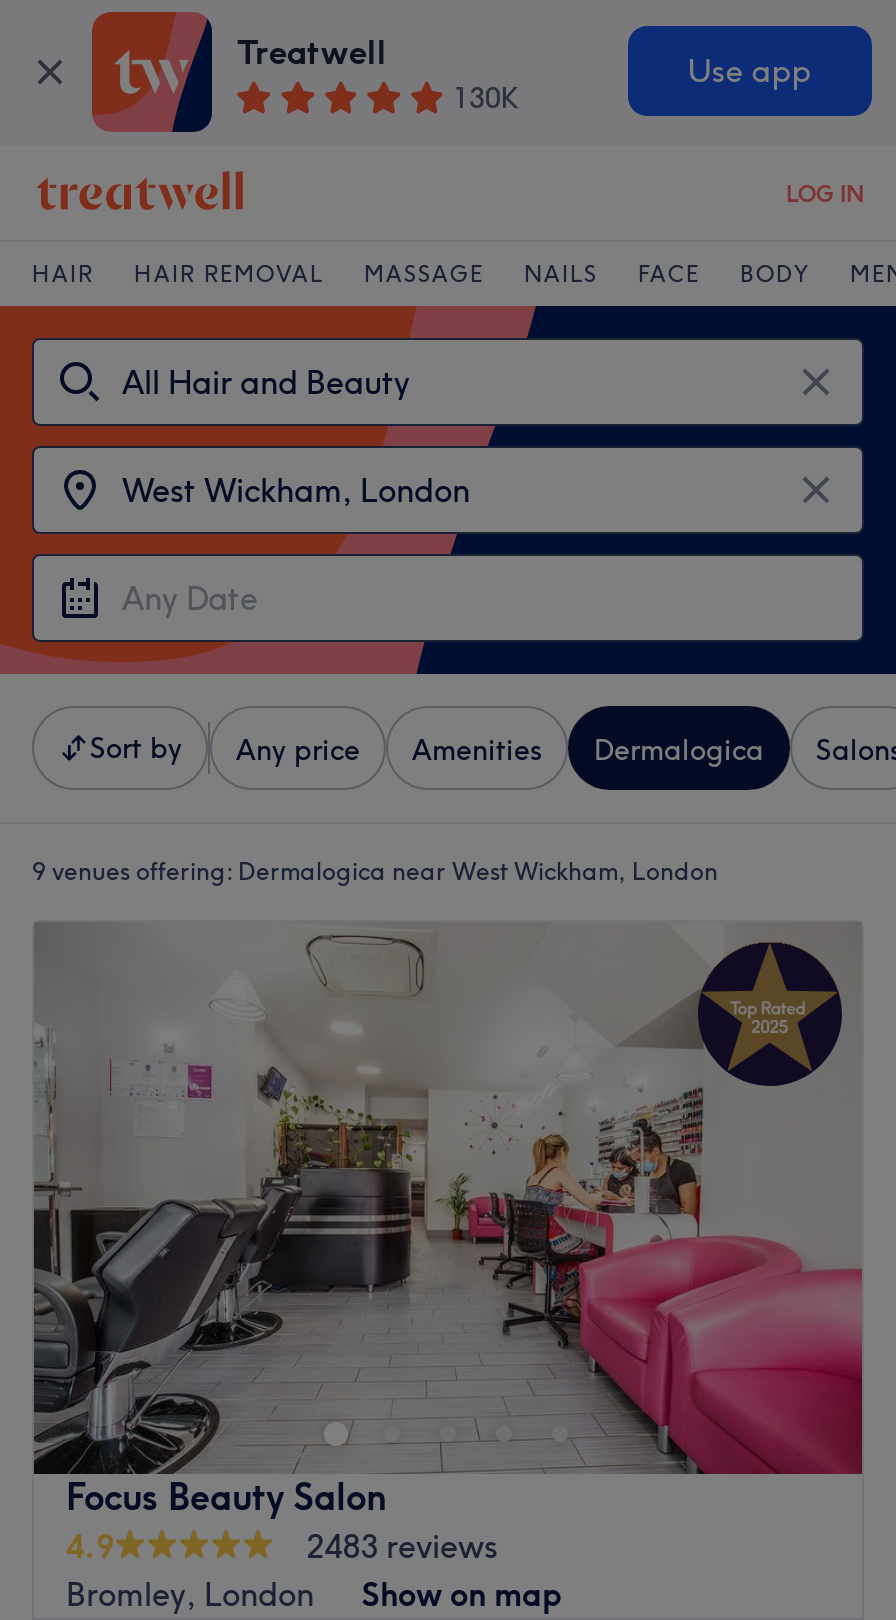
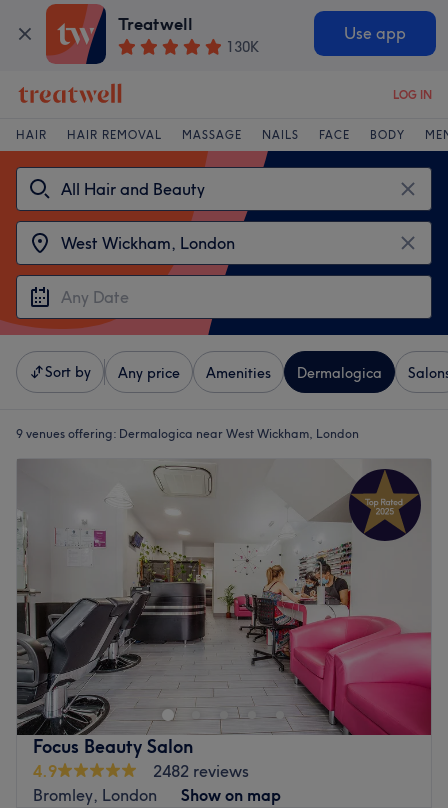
- 2483 reviews
+ 2482 reviews
